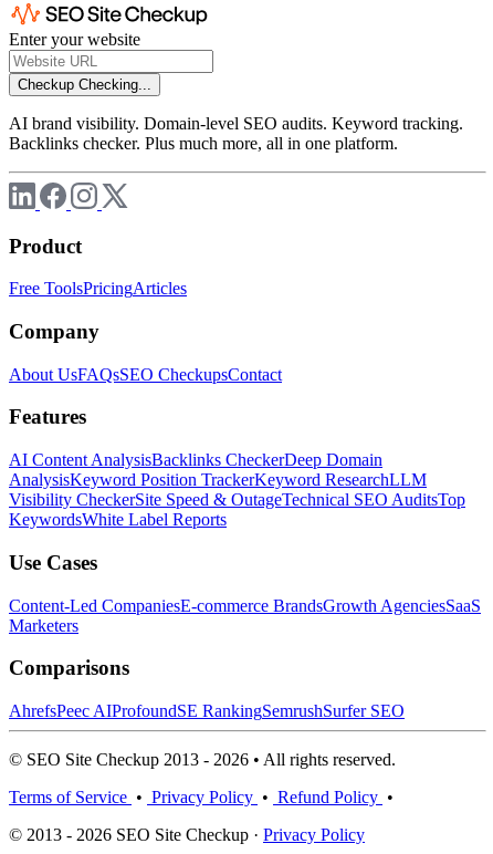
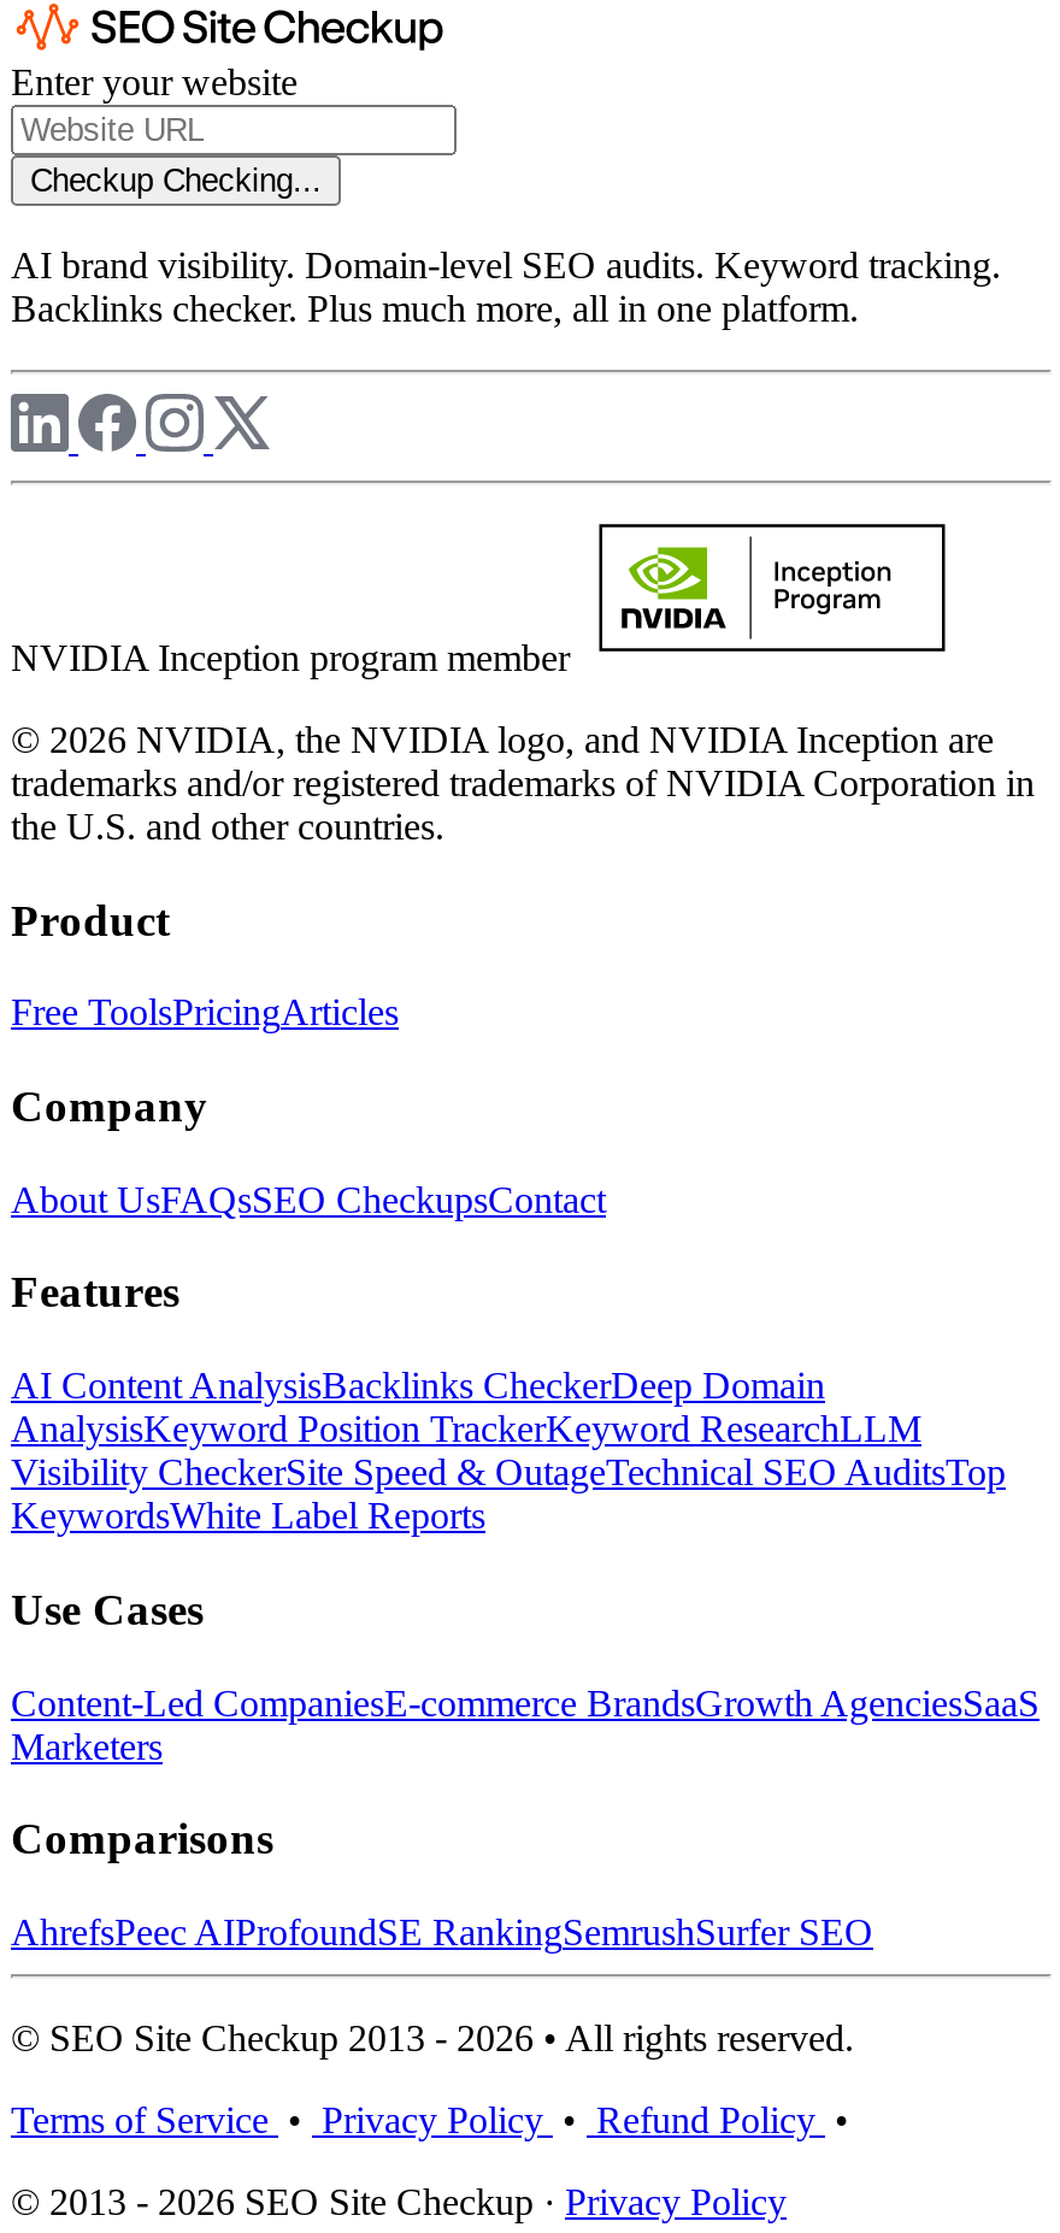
+ [image]
+ NVIDIA Inception program member
+ © 2026 NVIDIA, the NVIDIA logo, and NVIDIA Inception are
+ trademarks and/or registered trademarks of NVIDIA Corporation in
+ the U.S. and other countries.
